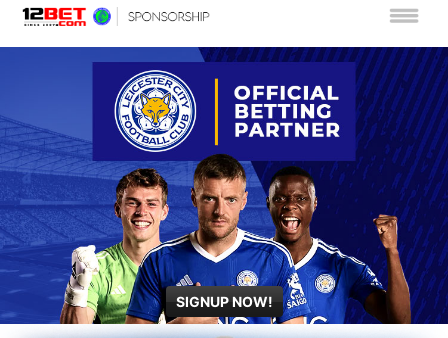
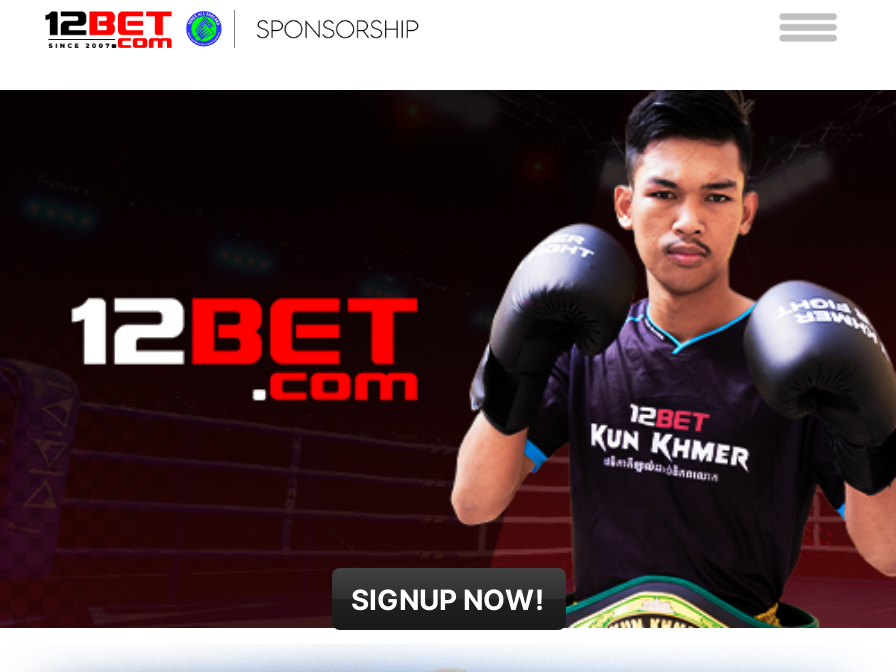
- [image]
+ [image]
